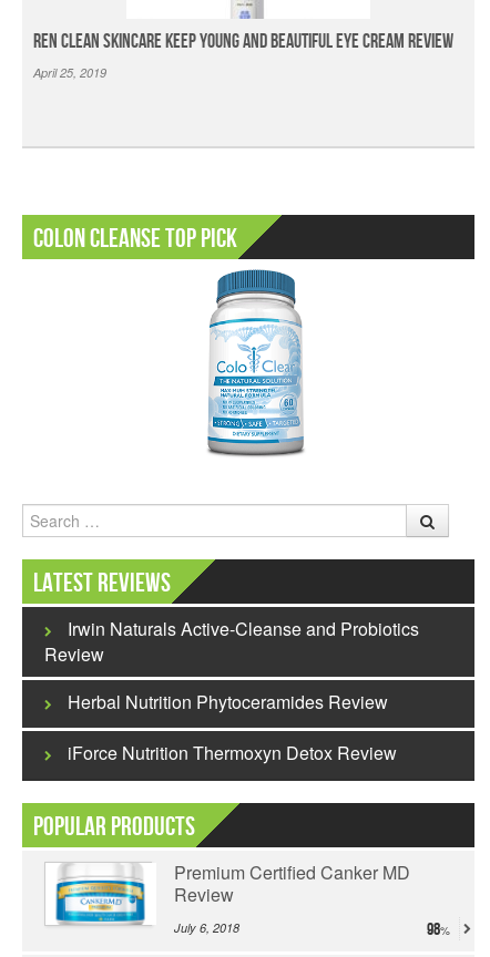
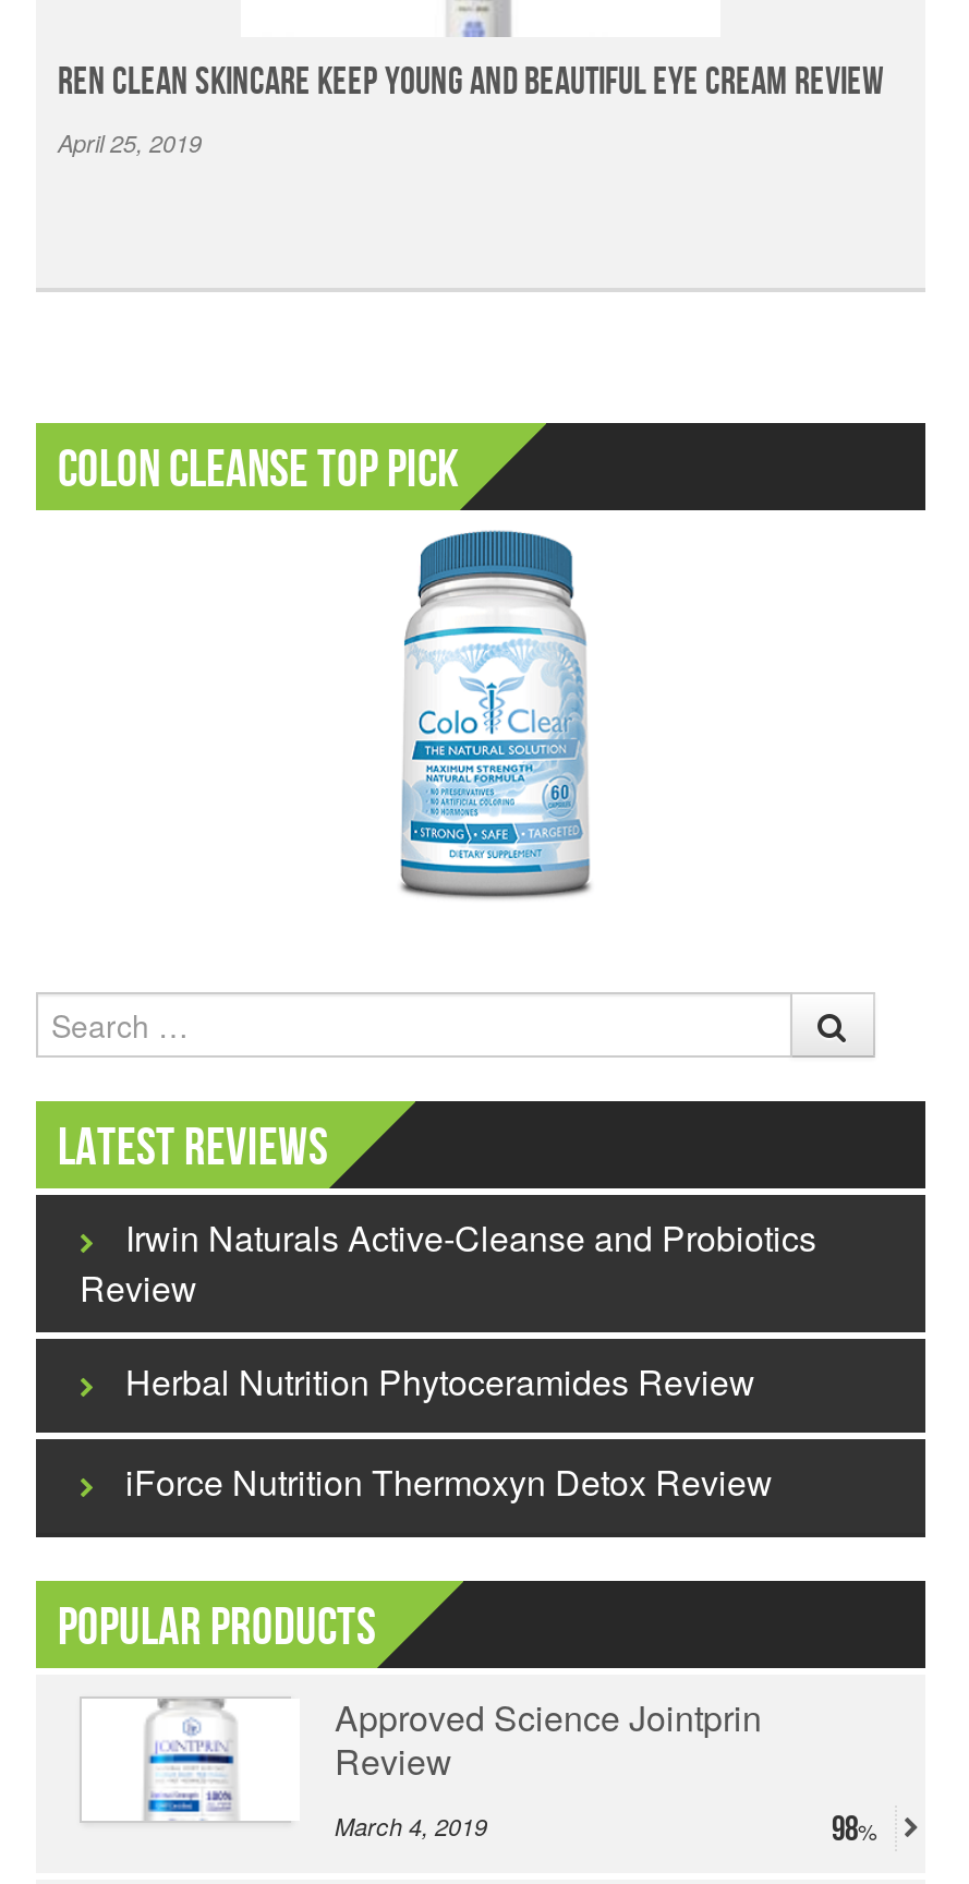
- [image]
- Premium Certified Canker MD
+ [image]
+ Approved Science Jointprin

- July 6, 2018
+ March 4, 2019
